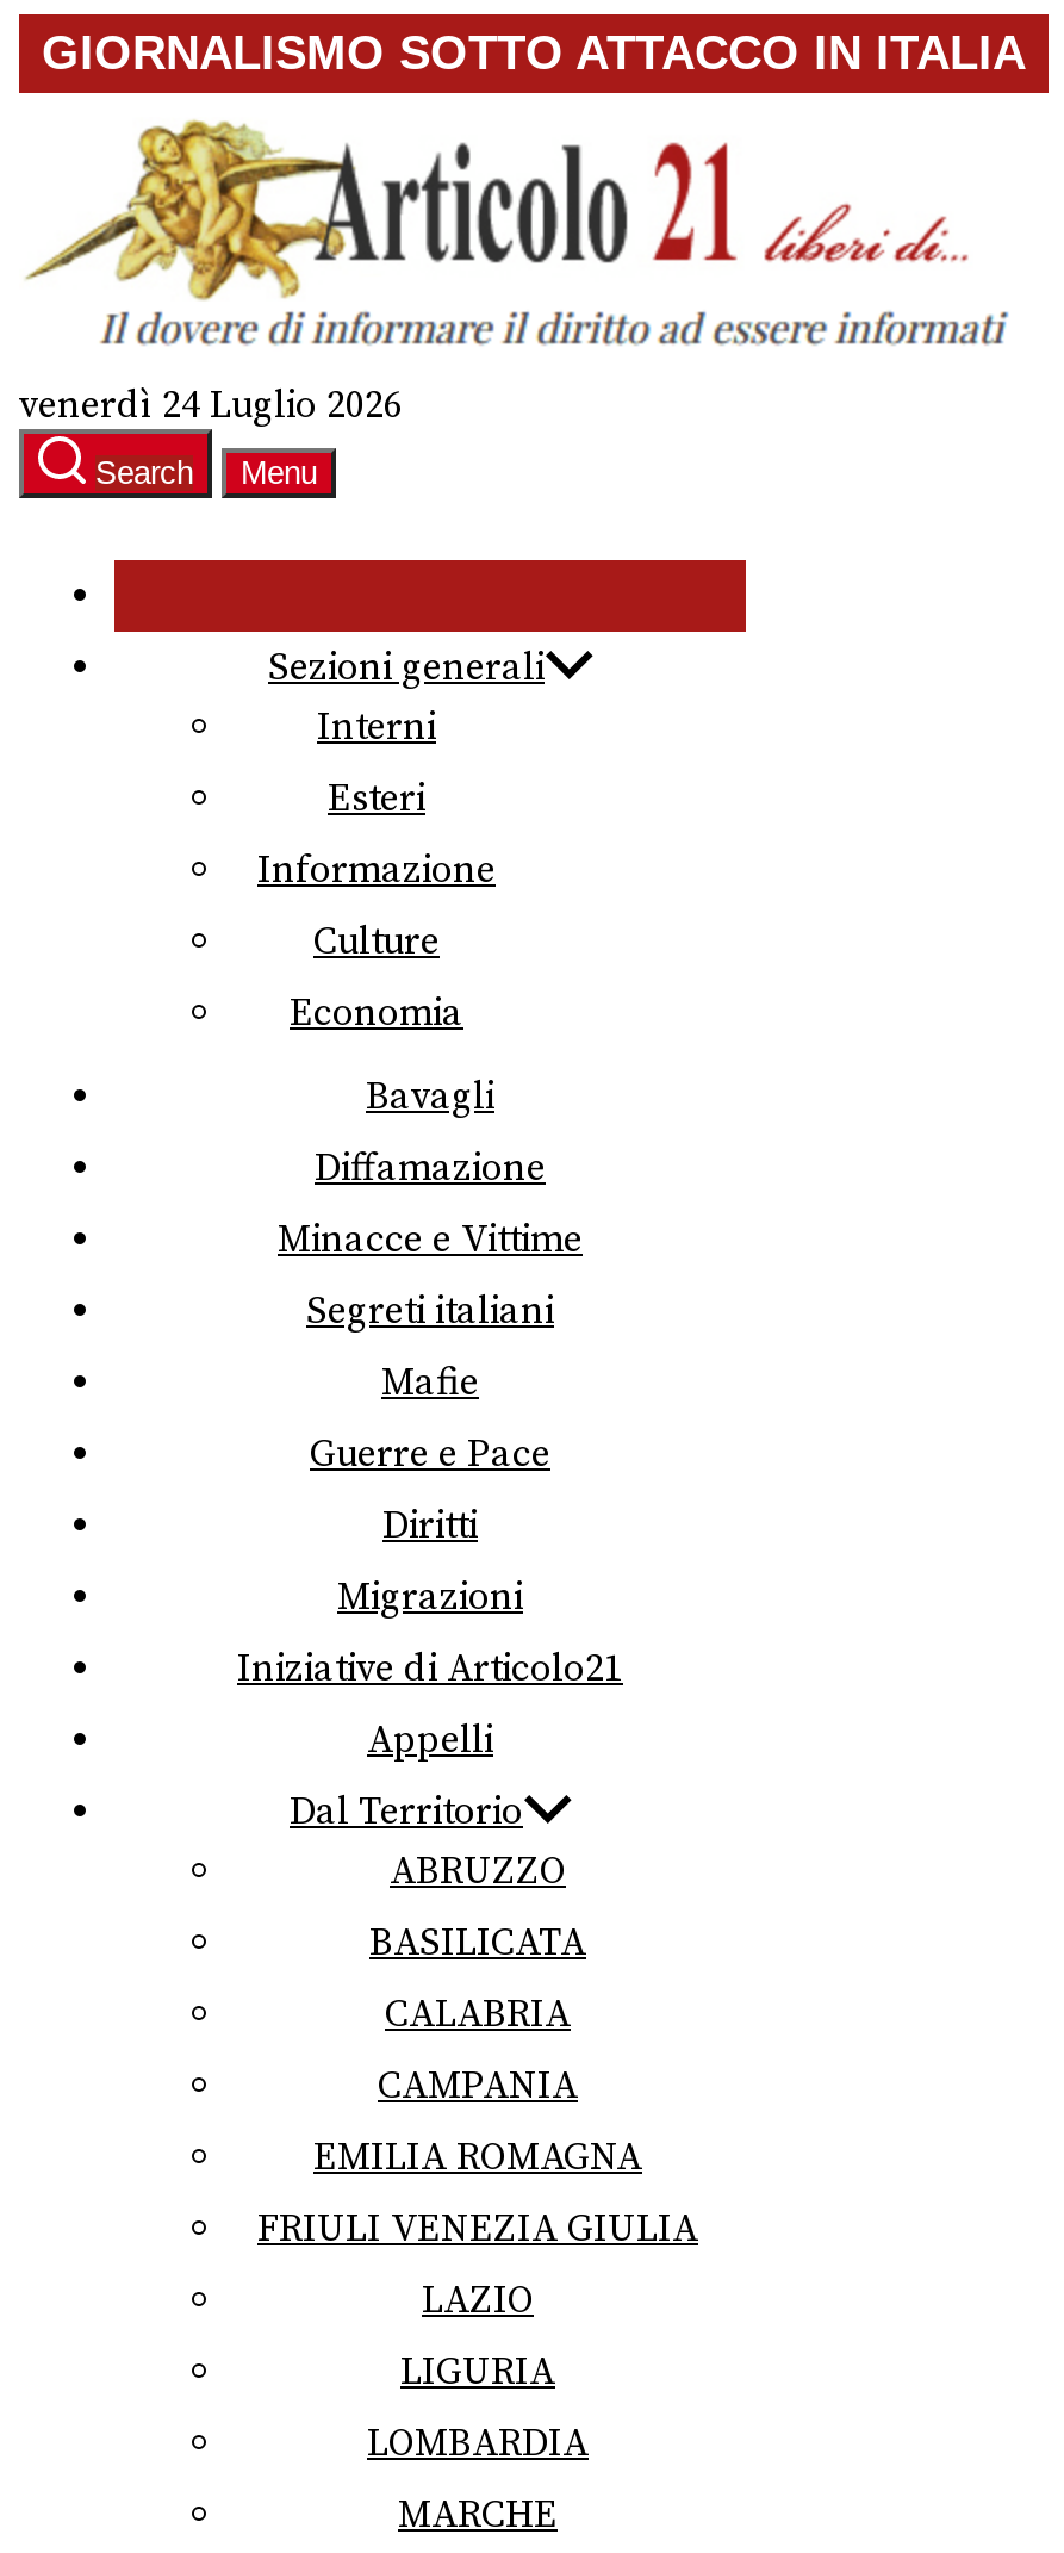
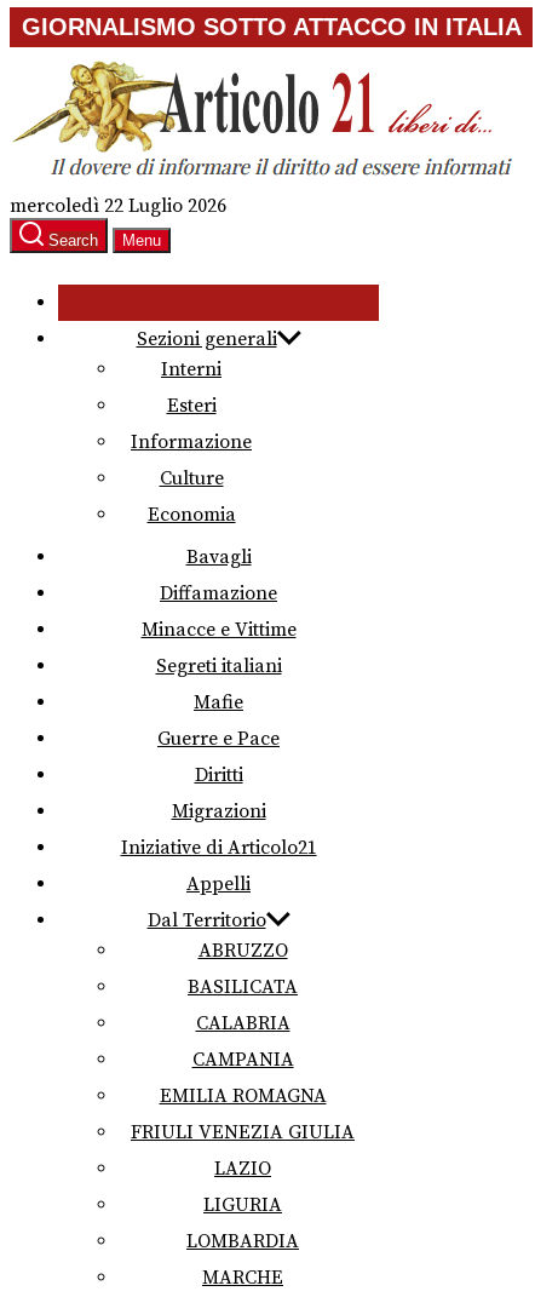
- venerdì 24 Luglio 2026
+ mercoledì 22 Luglio 2026
